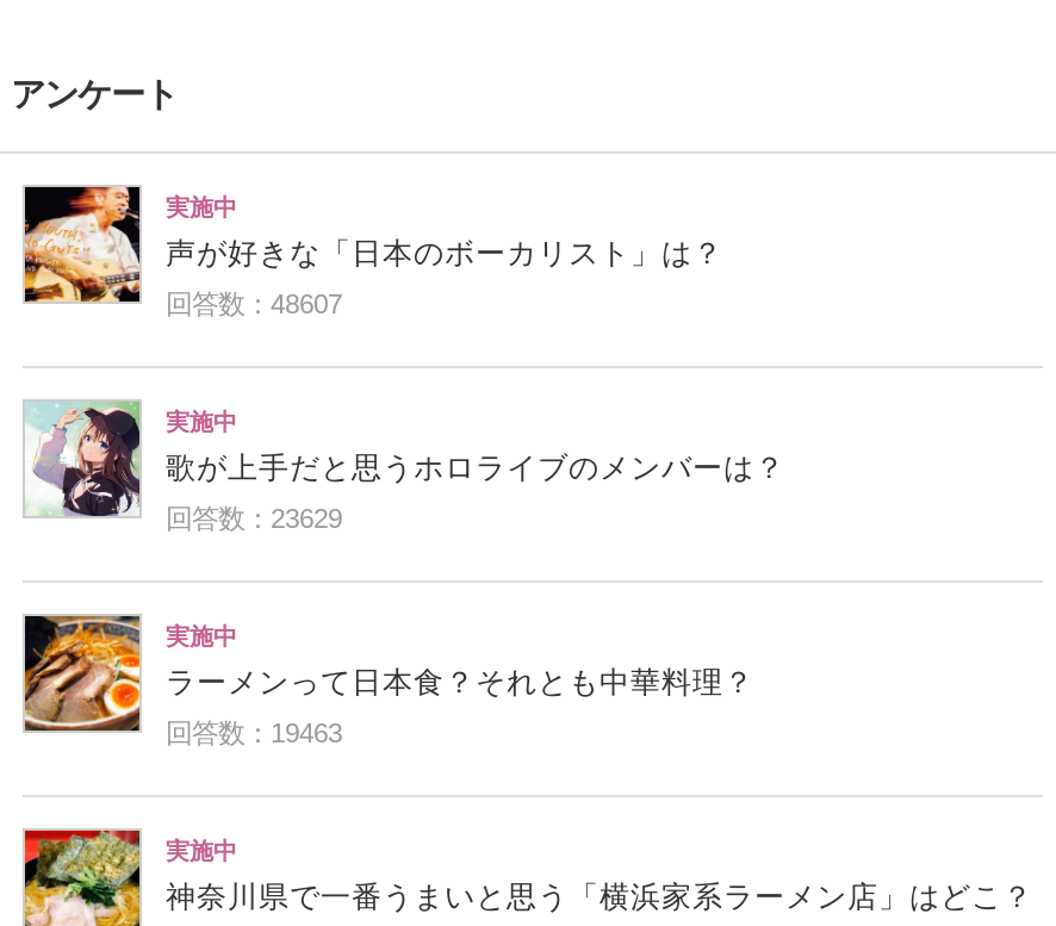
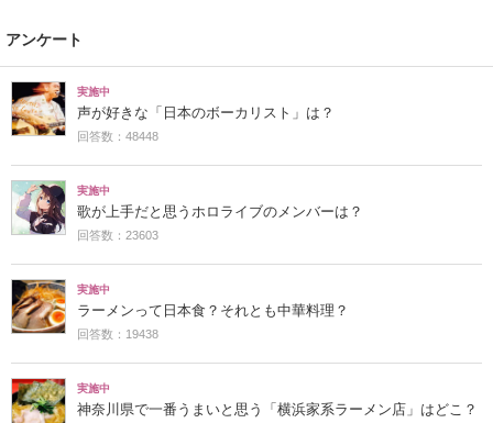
- 回答数：48607
+ 回答数：48448

- 回答数：23629
+ 回答数：23603

- 回答数：19463
+ 回答数：19438
